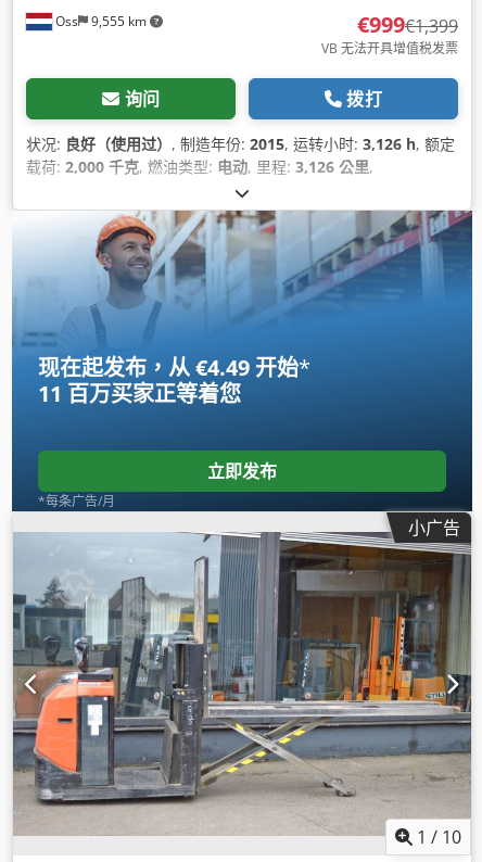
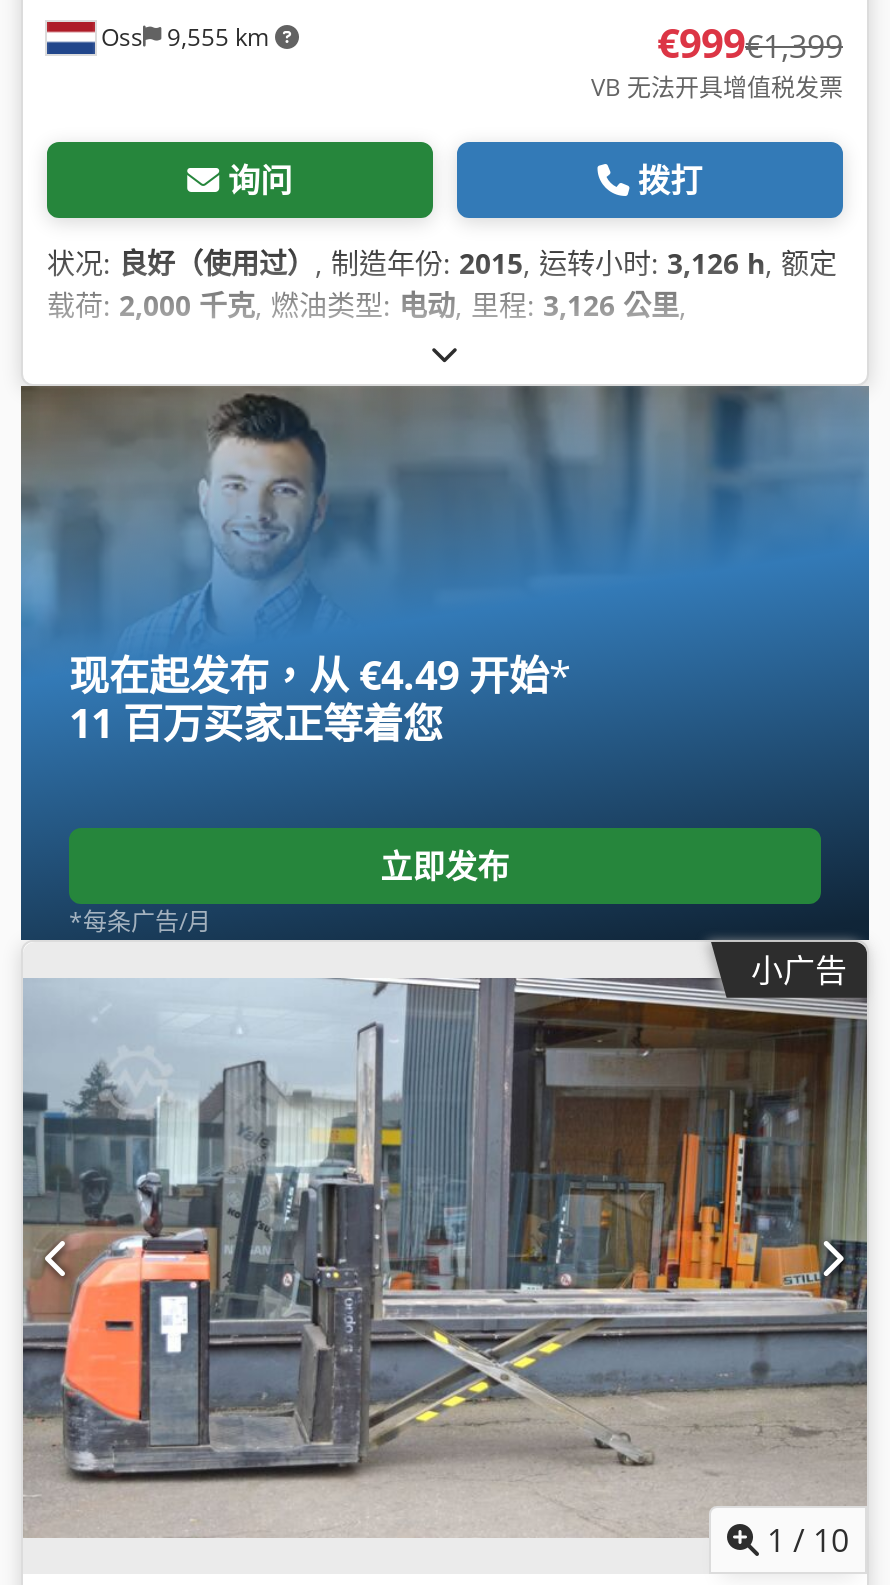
- [image]
+ [image]
